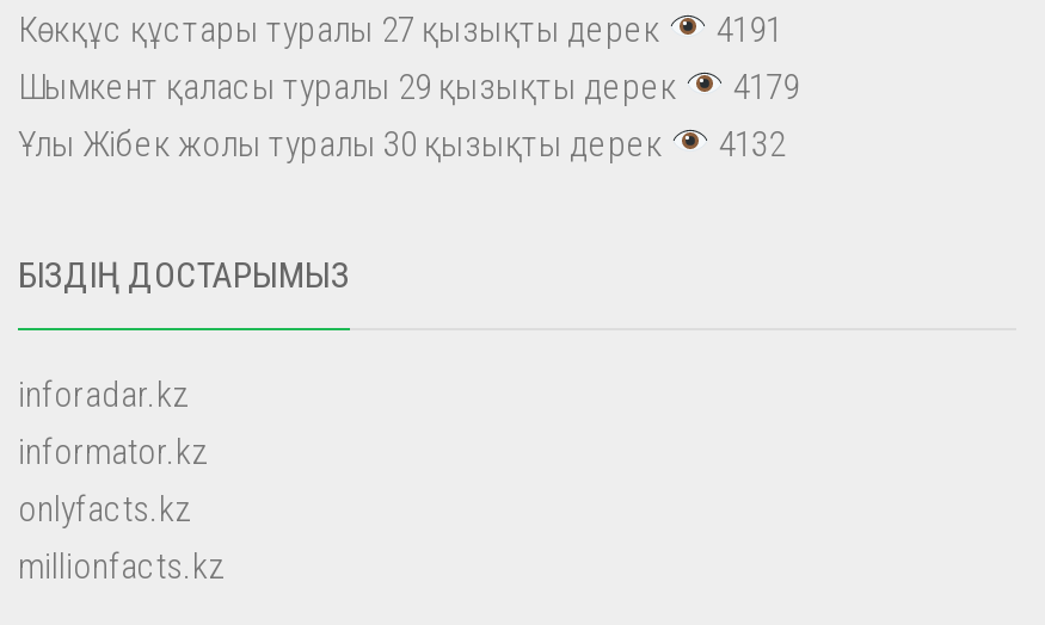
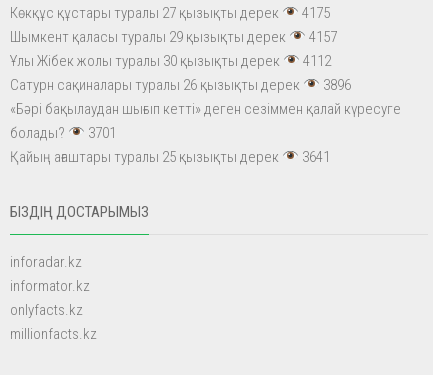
- Көкқұс құстары туралы 27 қызықты дерек 4191
+ Көкқұс құстары туралы 27 қызықты дерек 4175

- Шымкент қаласы туралы 29 қызықты дерек 4179
+ Шымкент қаласы туралы 29 қызықты дерек 4157

- 4132
+ 4112
+ Сатурн сақиналары туралы 26 қызықты дерек
+ 3896
+ «Бәрі бақылаудан шығып кетті» деген сезіммен қалай күресуге
+ болады?
+ 3701
+ Қайың ағаштары туралы 25 қызықты дерек
+ 3641
